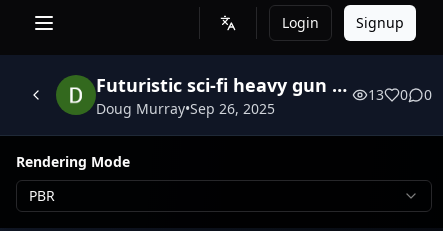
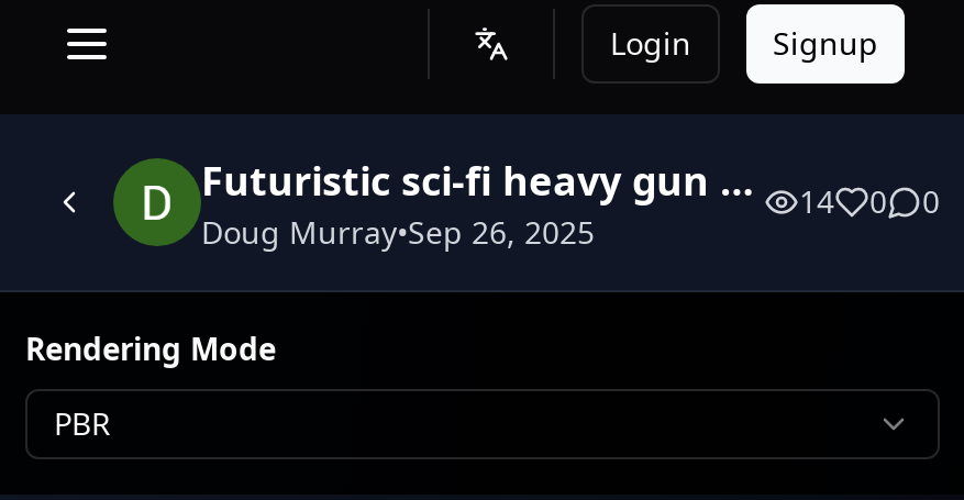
- 13
+ 14
